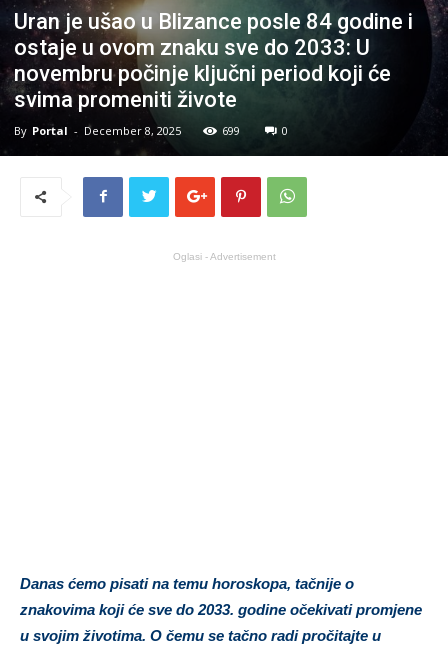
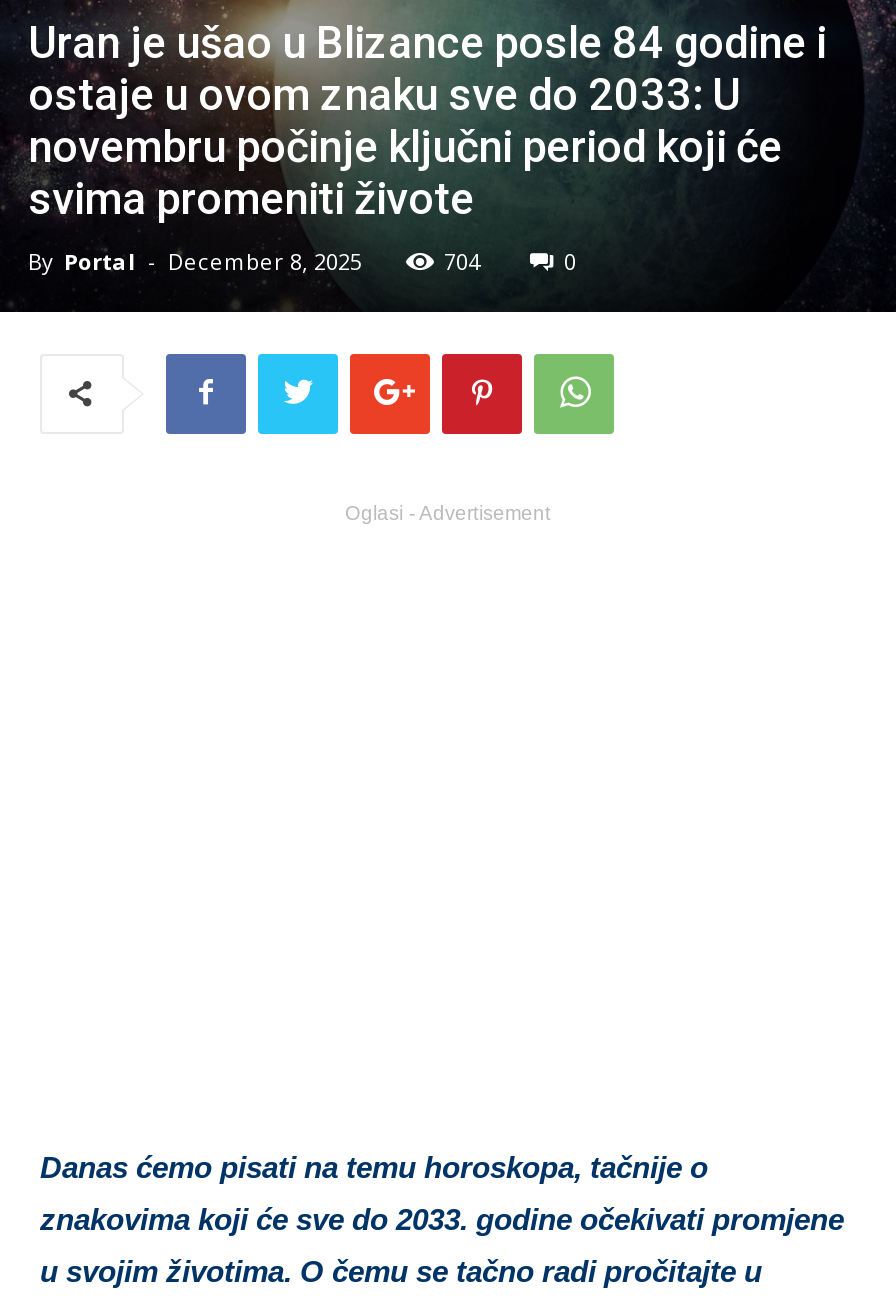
- 699
+ 704
